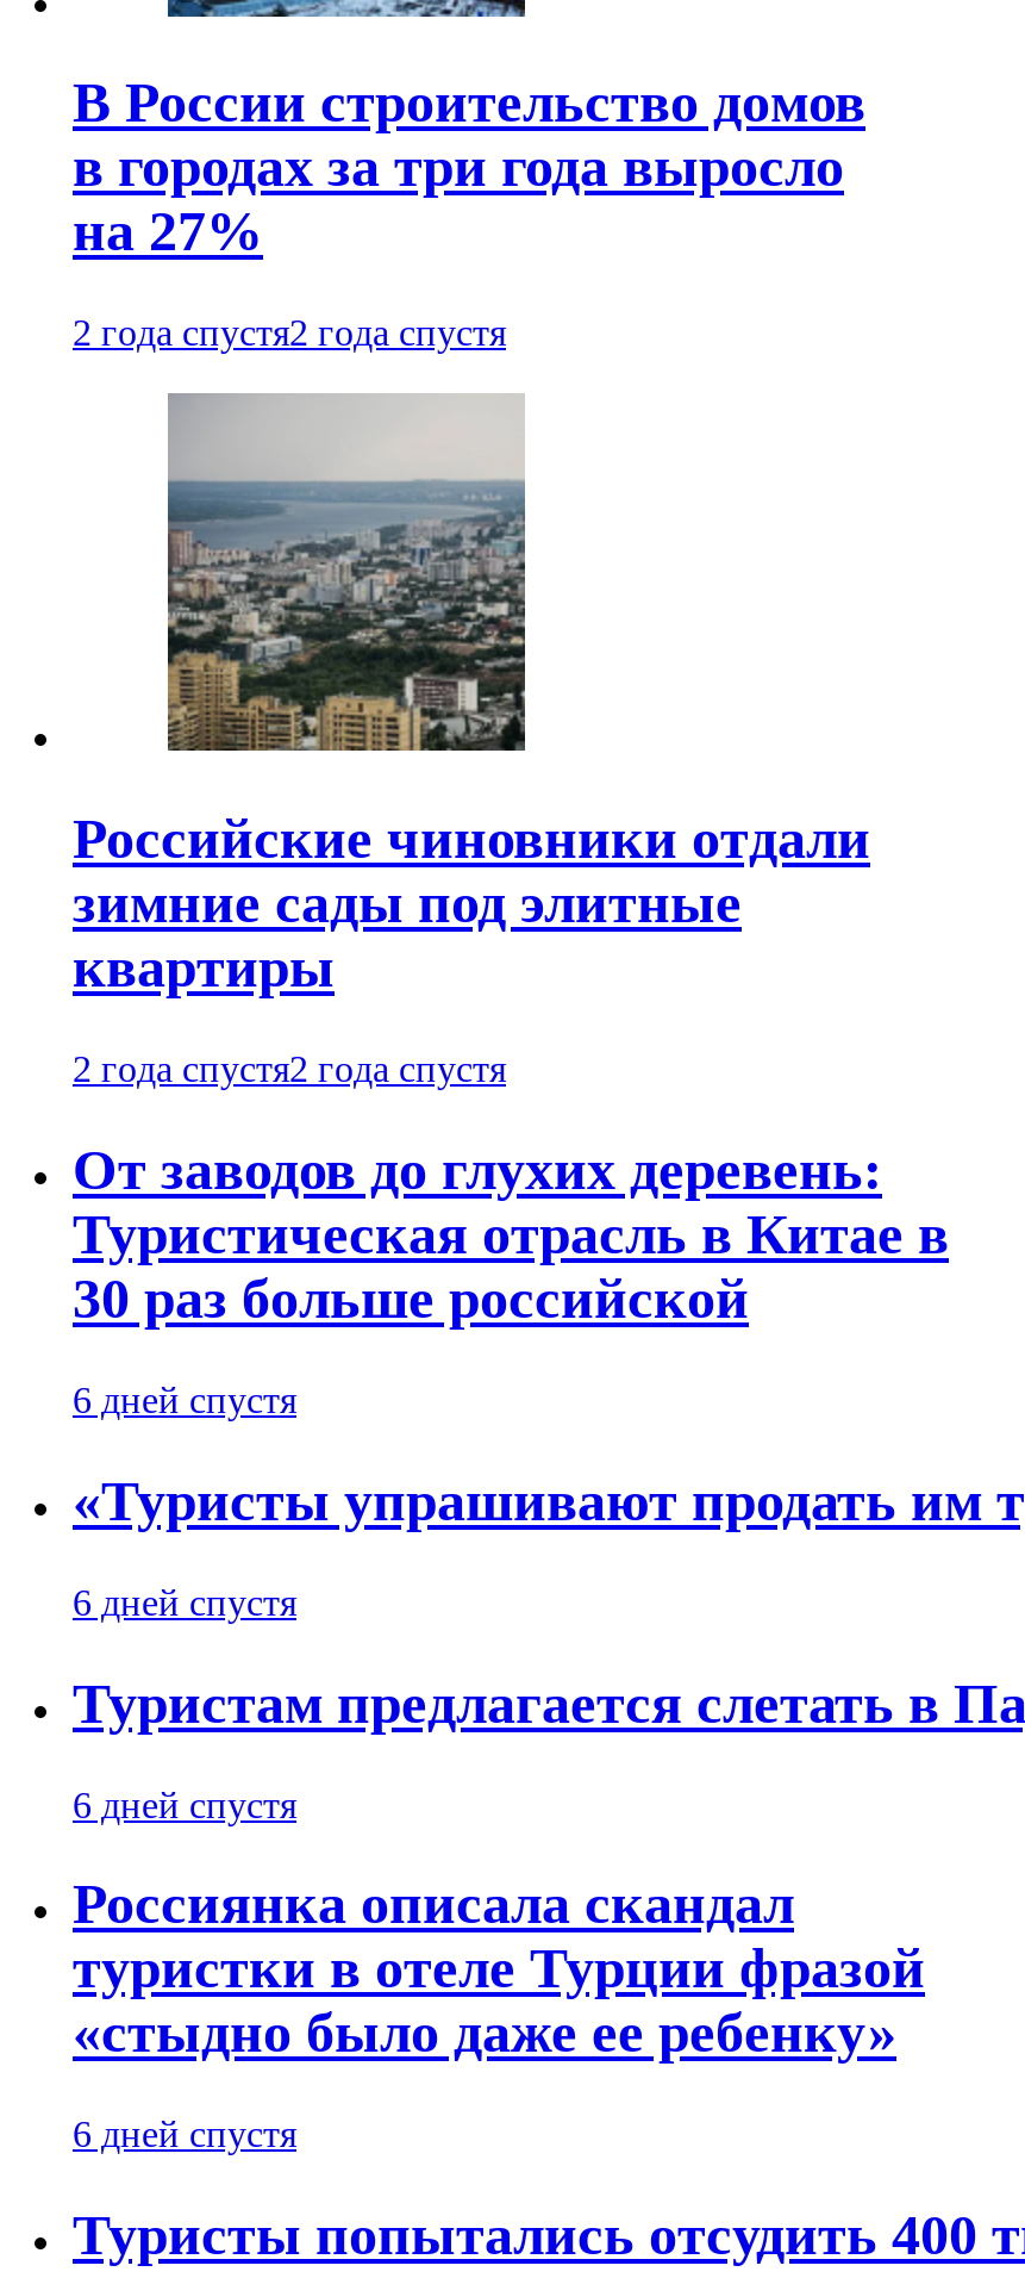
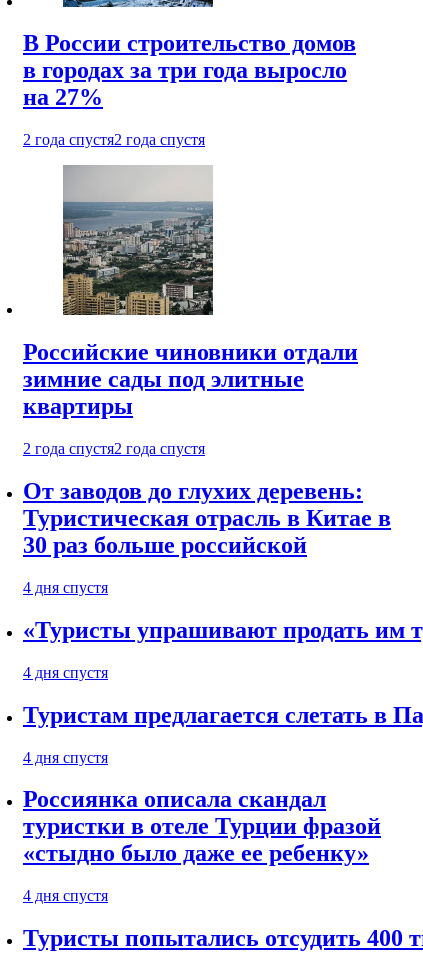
- 6 дней спустя
+ 4 дня спустя

- 6 дней спустя
+ 4 дня спустя

- 6 дней спустя
+ 4 дня спустя

- 6 дней спустя
+ 4 дня спустя
